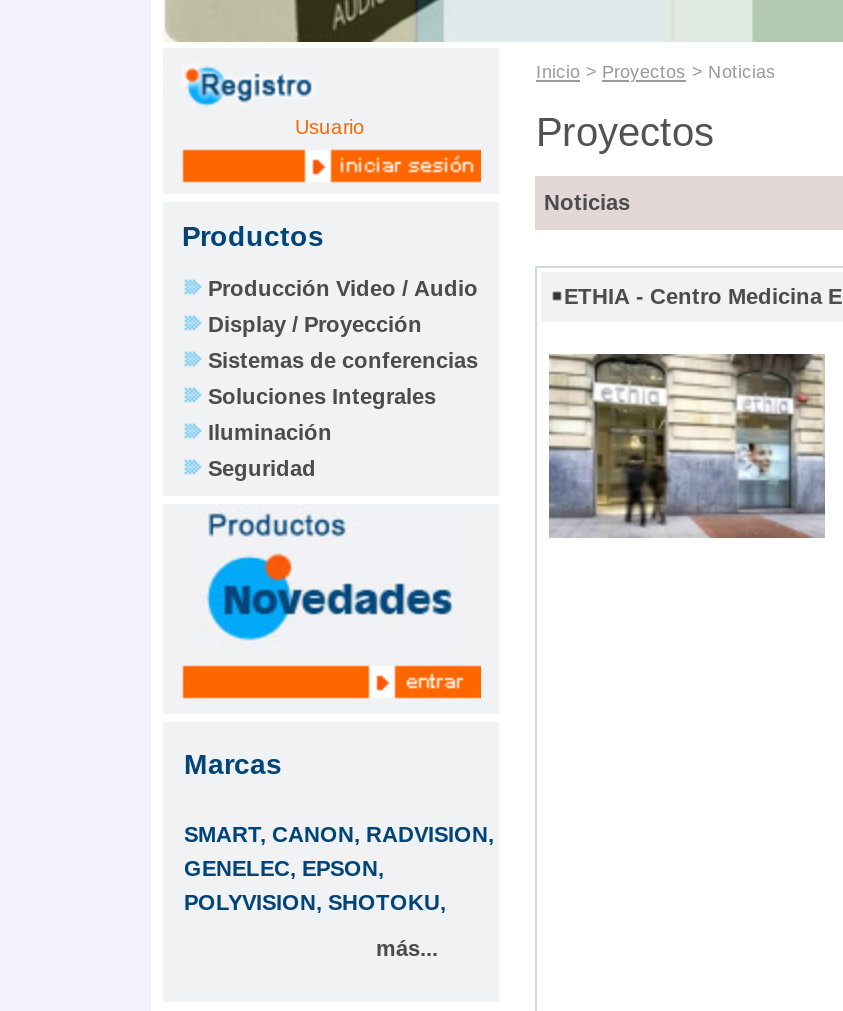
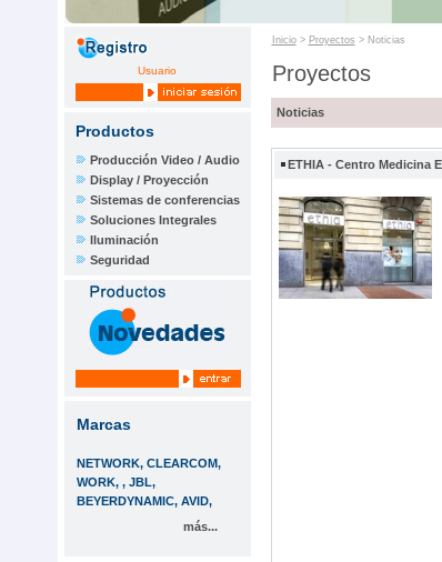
- SMART, CANON, RADVISION,
- GENELEC, EPSON,
- POLYVISION, SHOTOKU,
+ NETWORK, CLEARCOM,
+ WORK, , JBL,
+ BEYERDYNAMIC, AVID,
